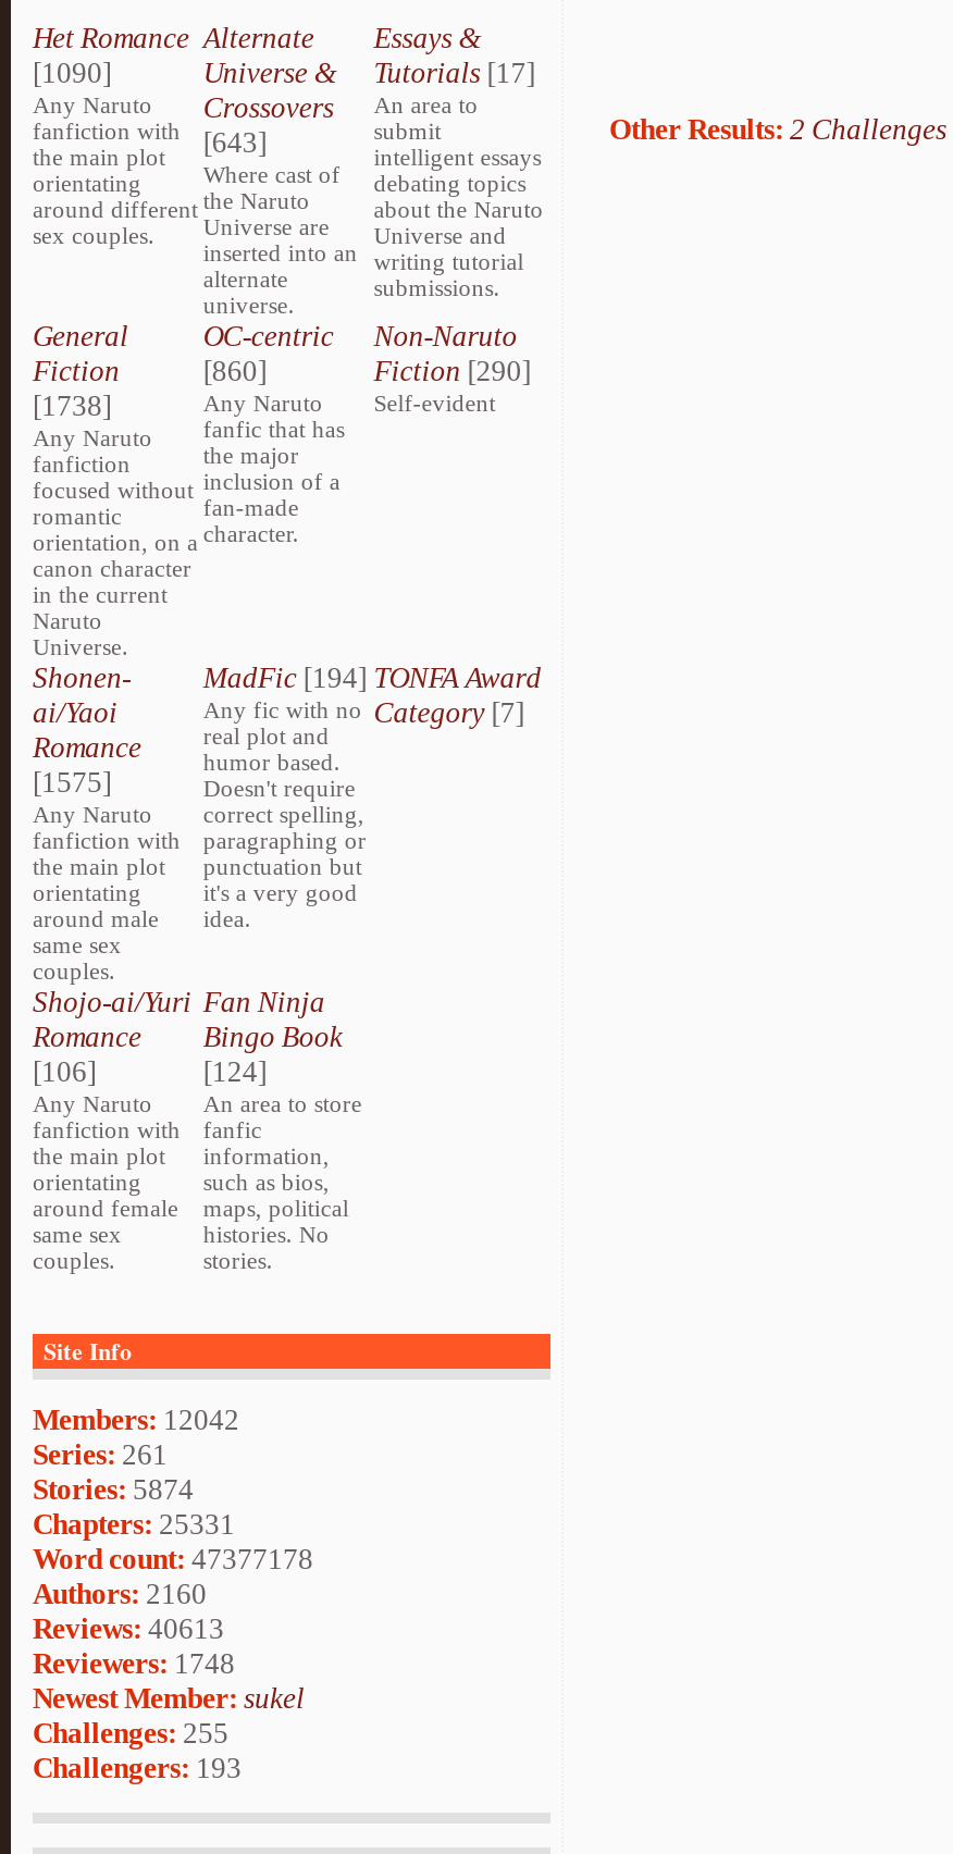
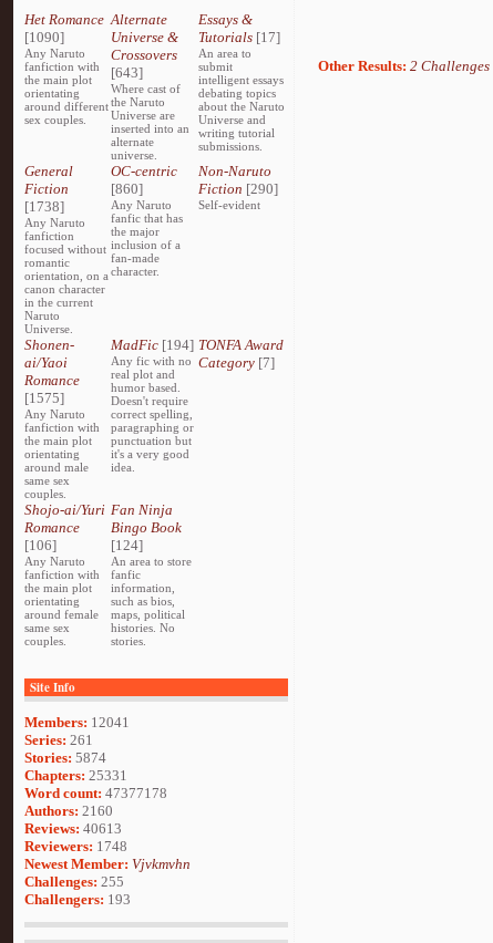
- Members: 12042
+ Members: 12041

- Newest Member: sukel
+ Newest Member: Vjvkmvhn
